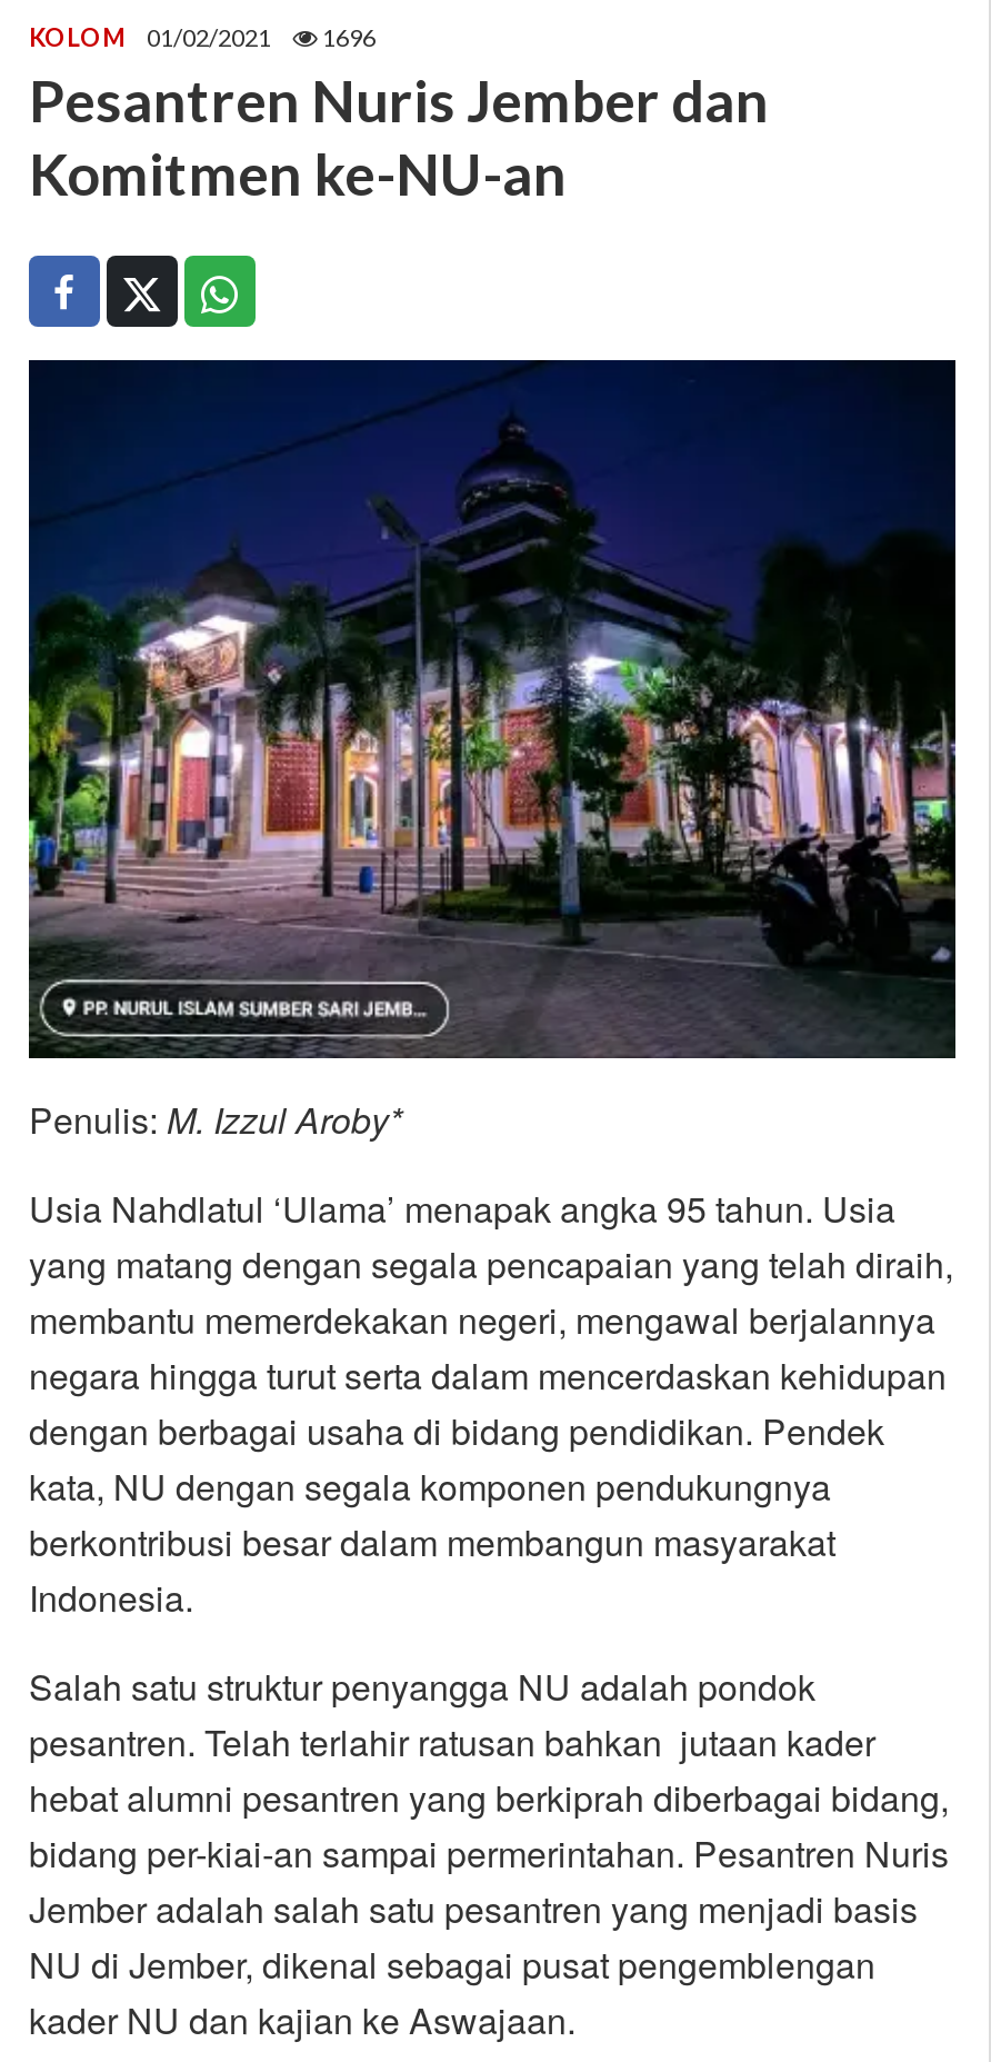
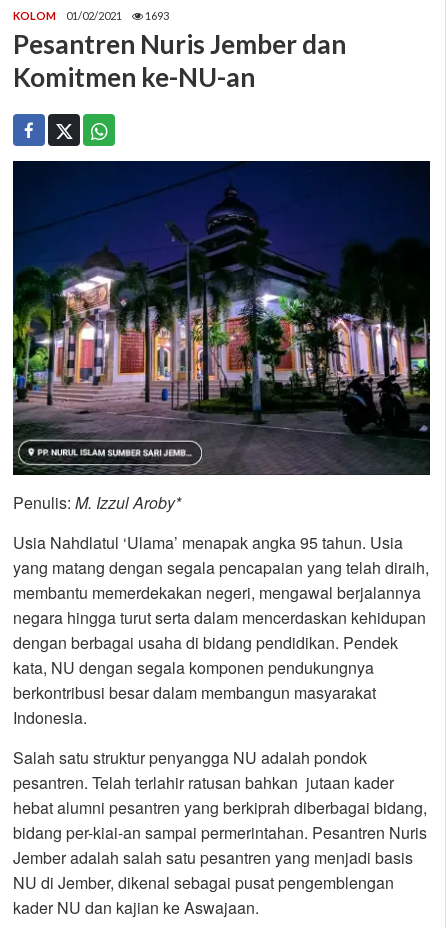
- KOLOM 01/02/2021 1696
+ KOLOM 01/02/2021 1693
